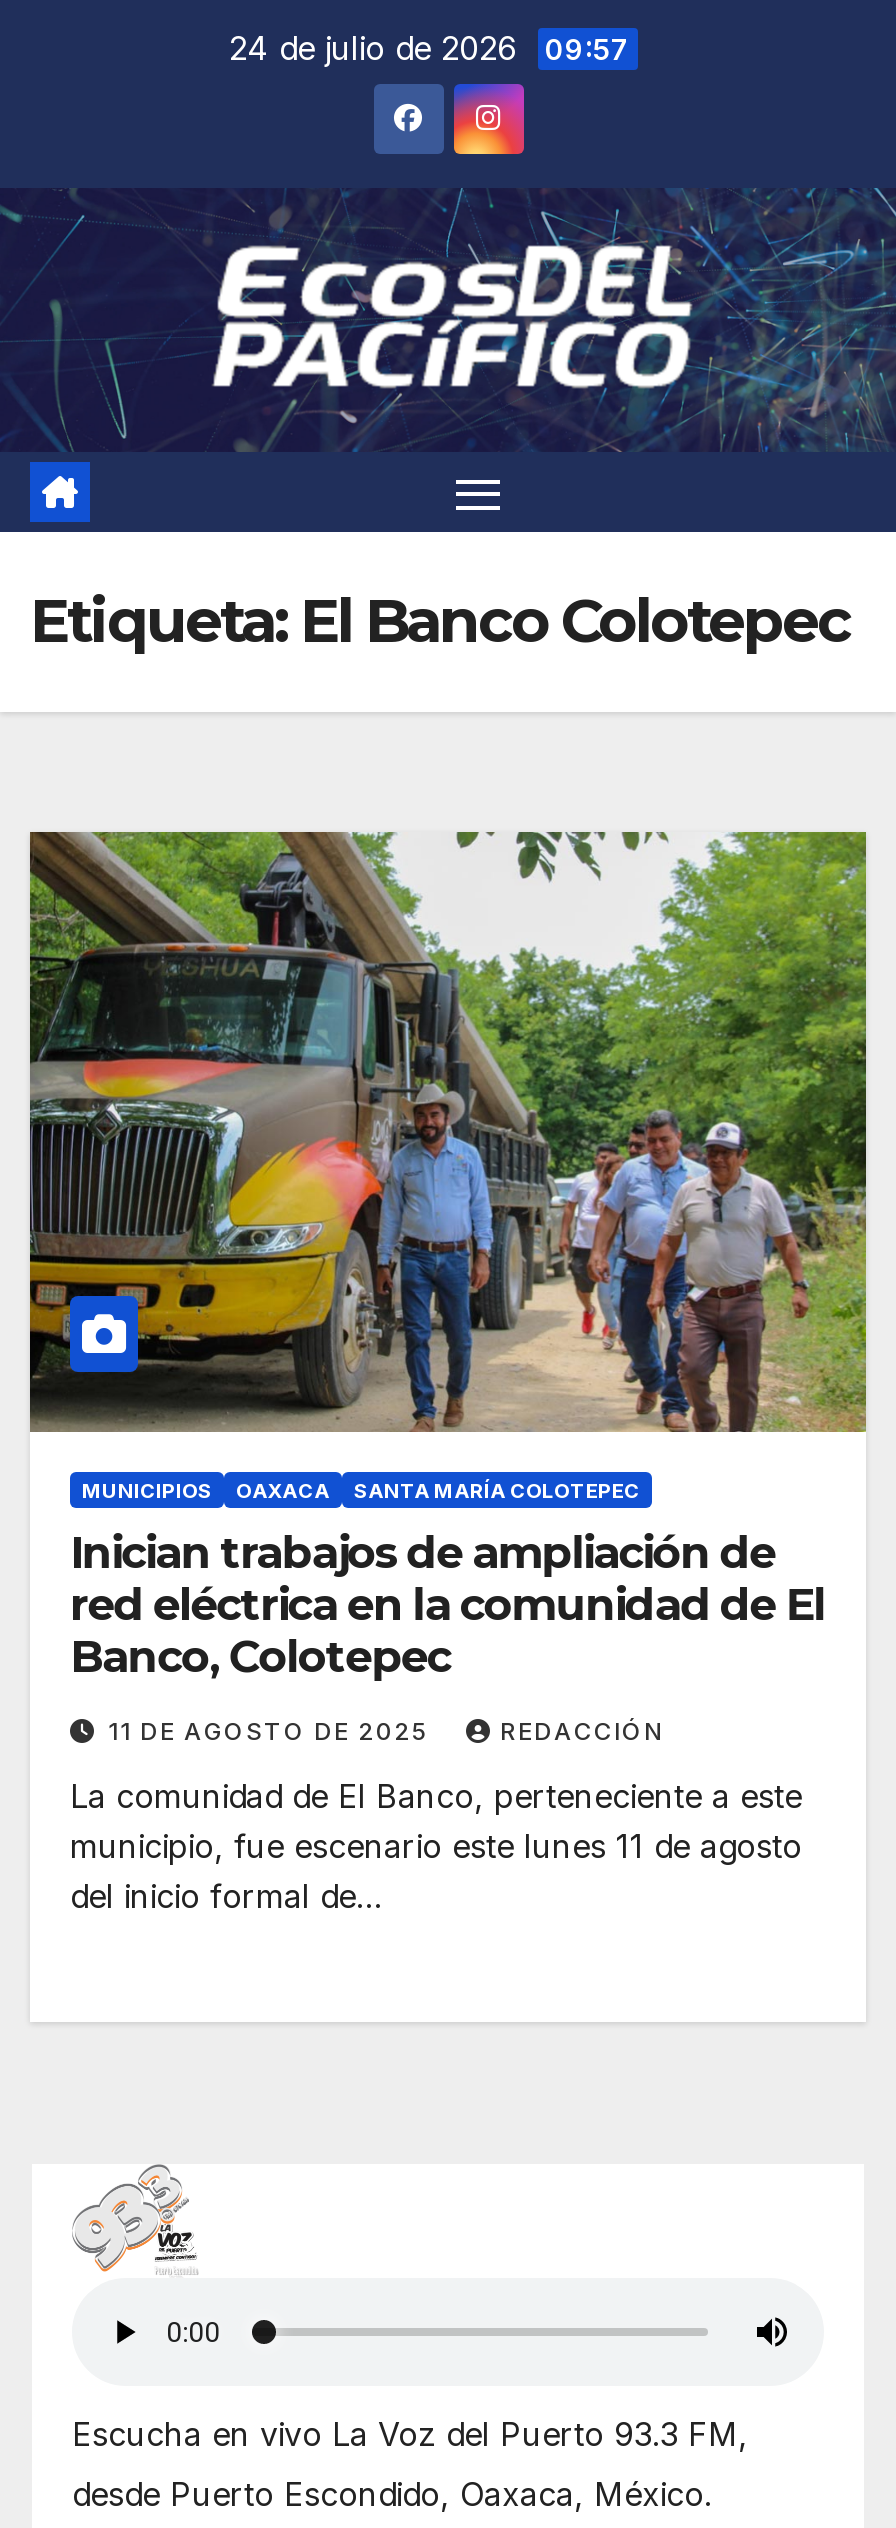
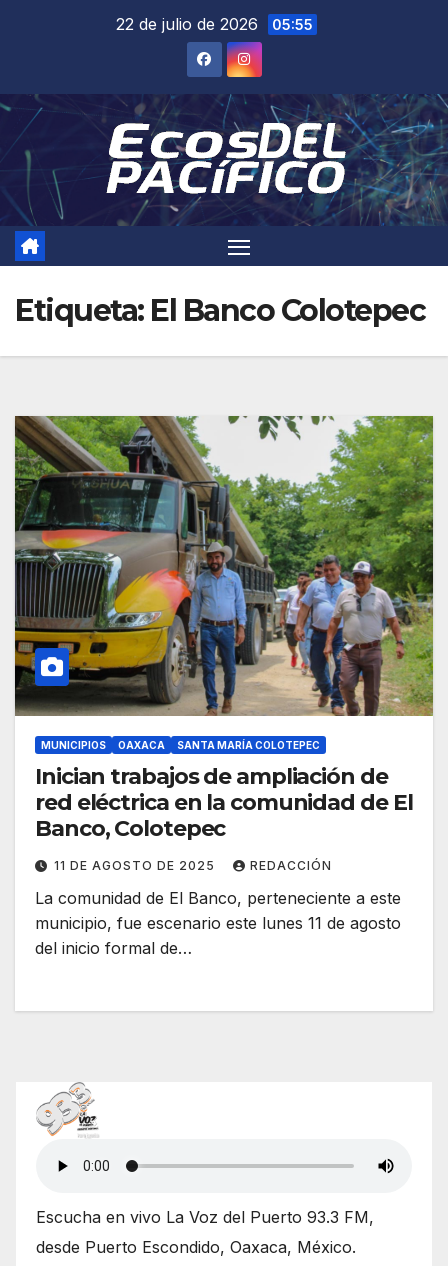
- 24 de julio de 2026 09:57
+ 22 de julio de 2026 05:55
